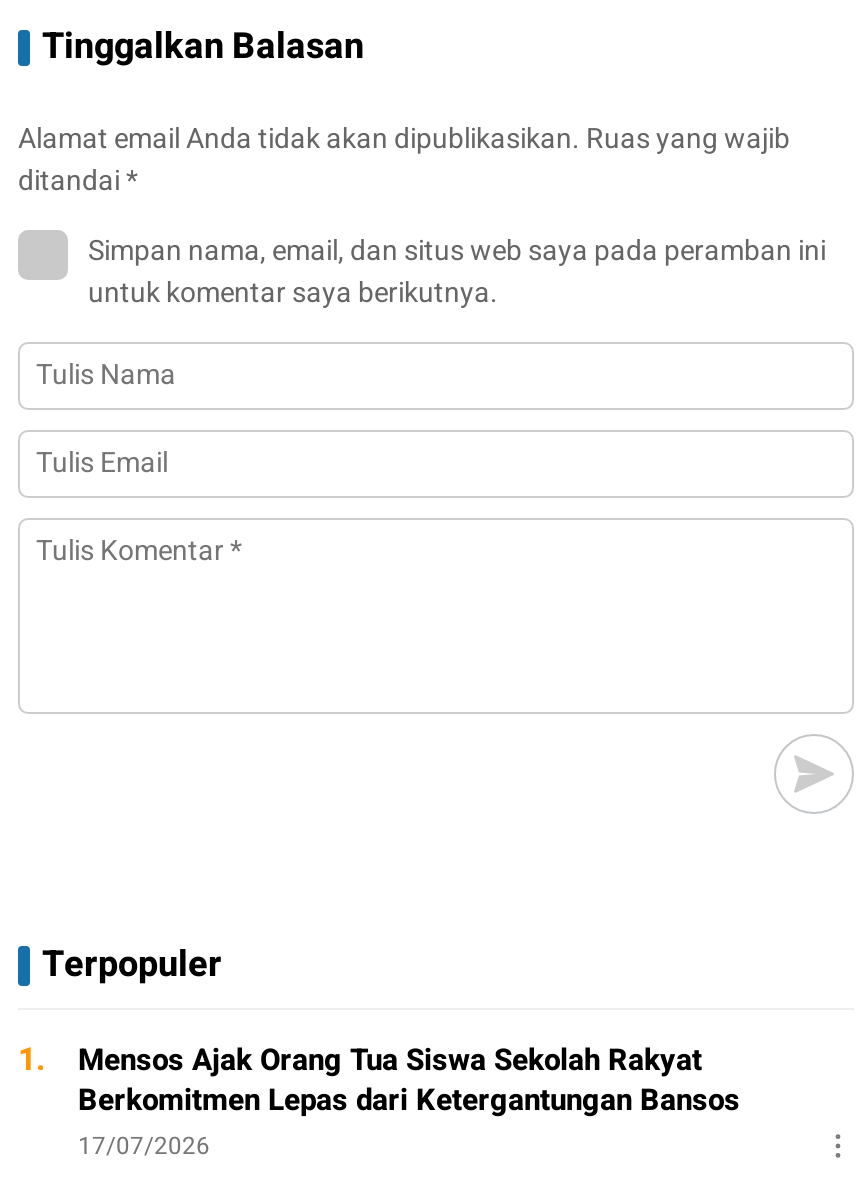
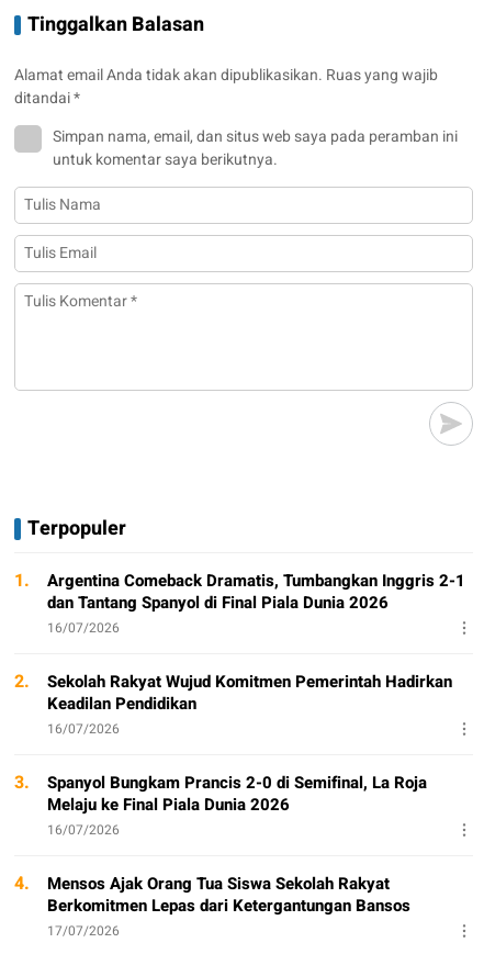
+ Argentina Comeback Dramatis, Tumbangkan Inggris 2-1
+ dan Tantang Spanyol di Final Piala Dunia 2026
+ 16/07/2026
+ 2.
+ Sekolah Rakyat Wujud Komitmen Pemerintah Hadirkan
+ Keadilan Pendidikan
+ 16/07/2026
+ 3.
+ Spanyol Bungkam Prancis 2-0 di Semifinal, La Roja
+ Melaju ke Final Piala Dunia 2026
+ 16/07/2026
+ 4.
